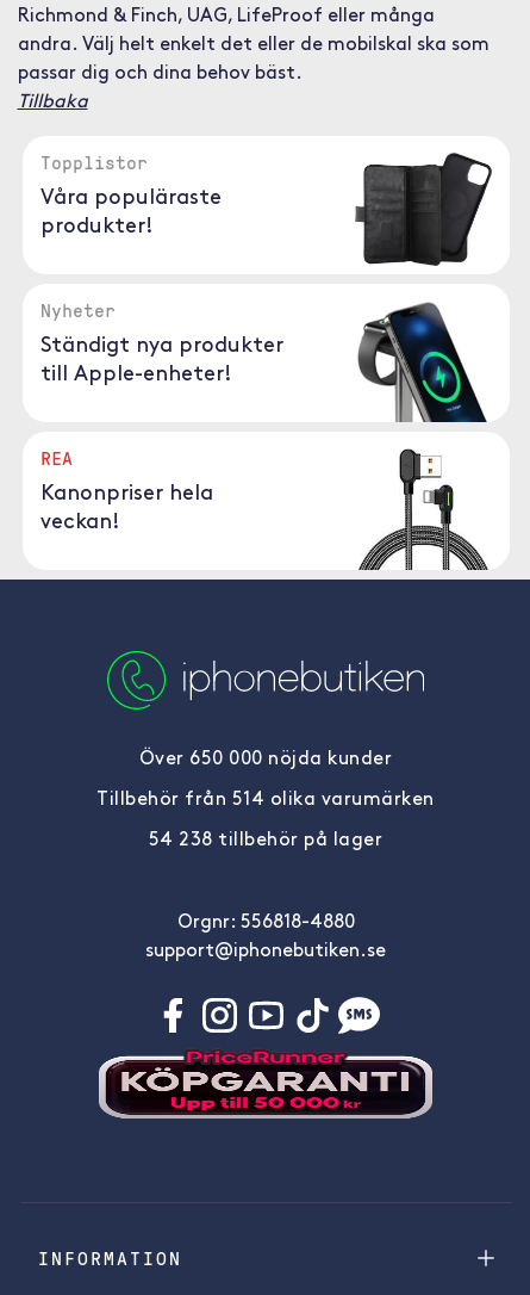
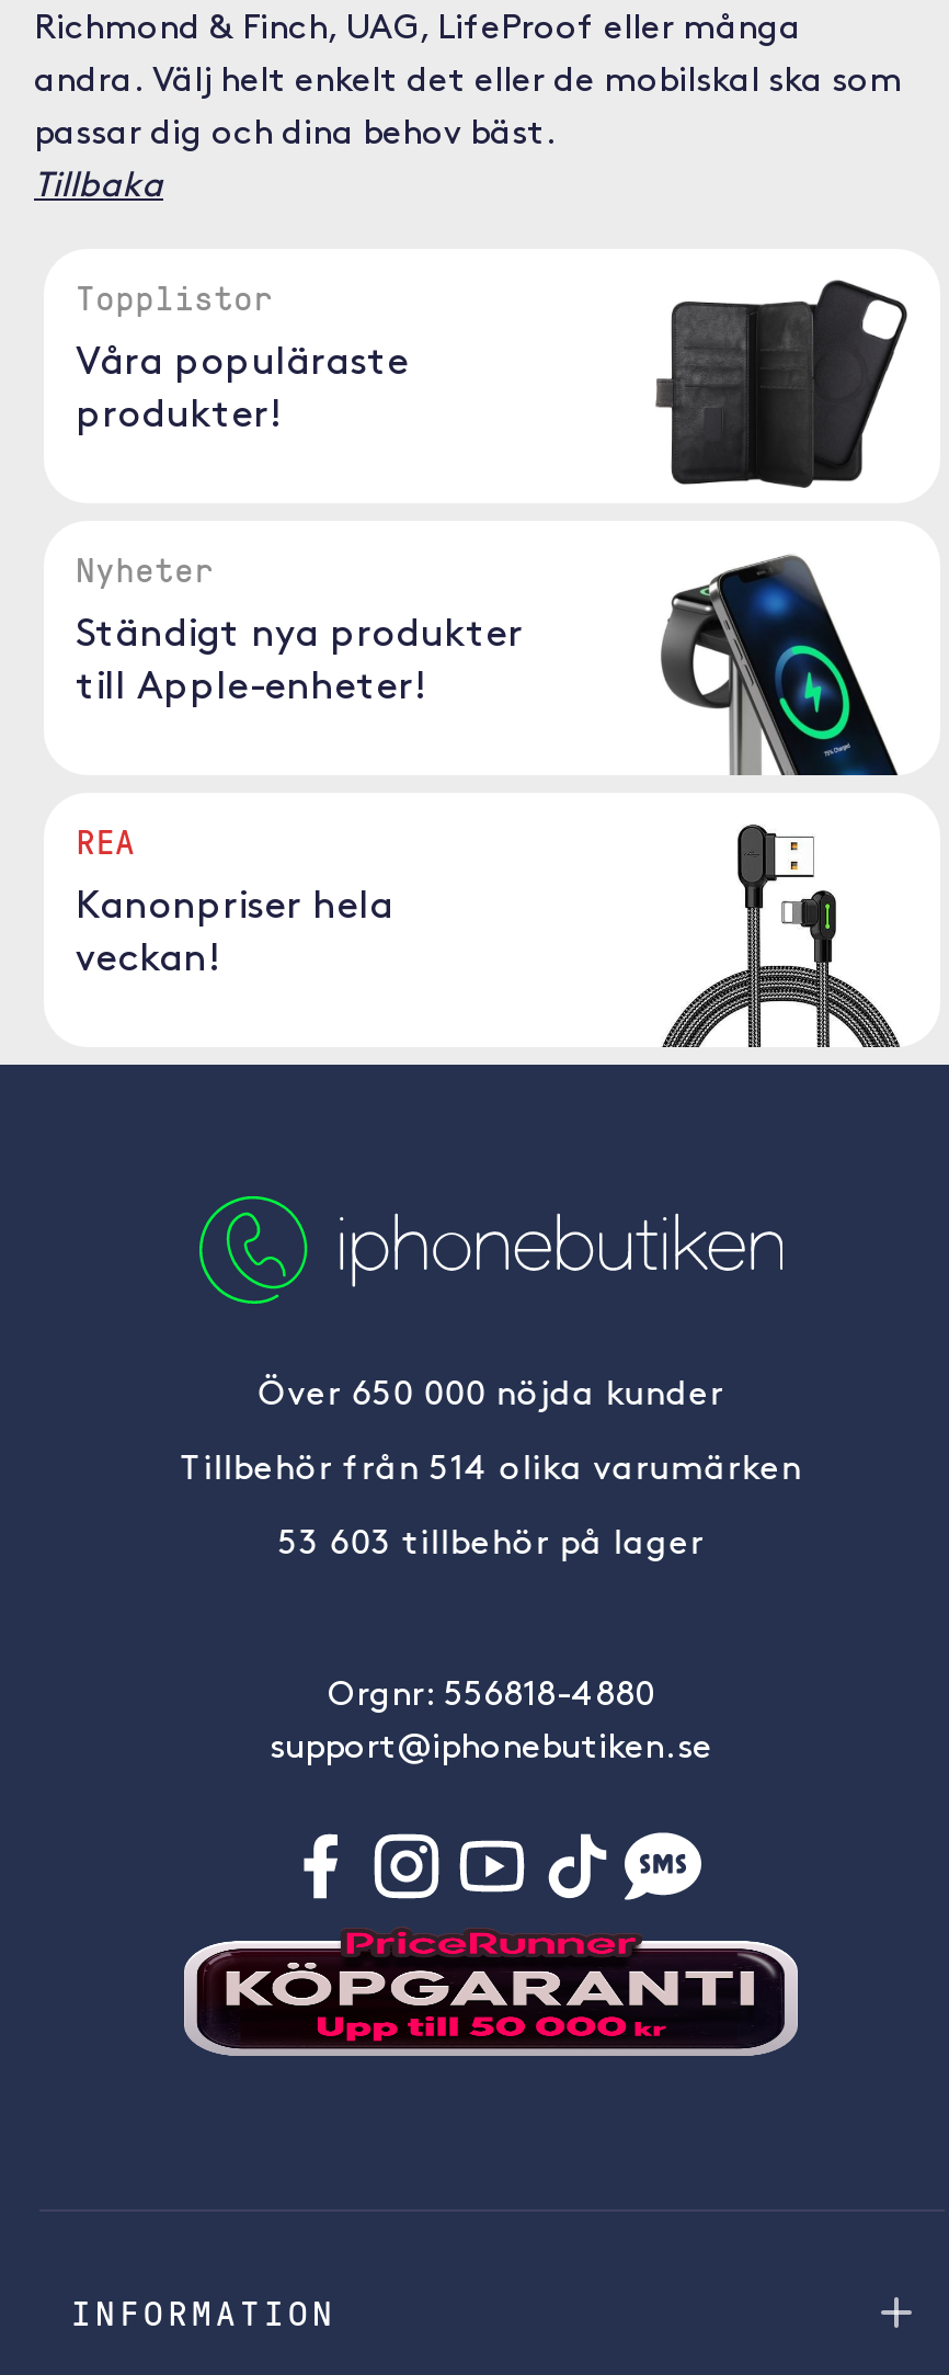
- 54 238 tillbehör på lager
+ 53 603 tillbehör på lager
